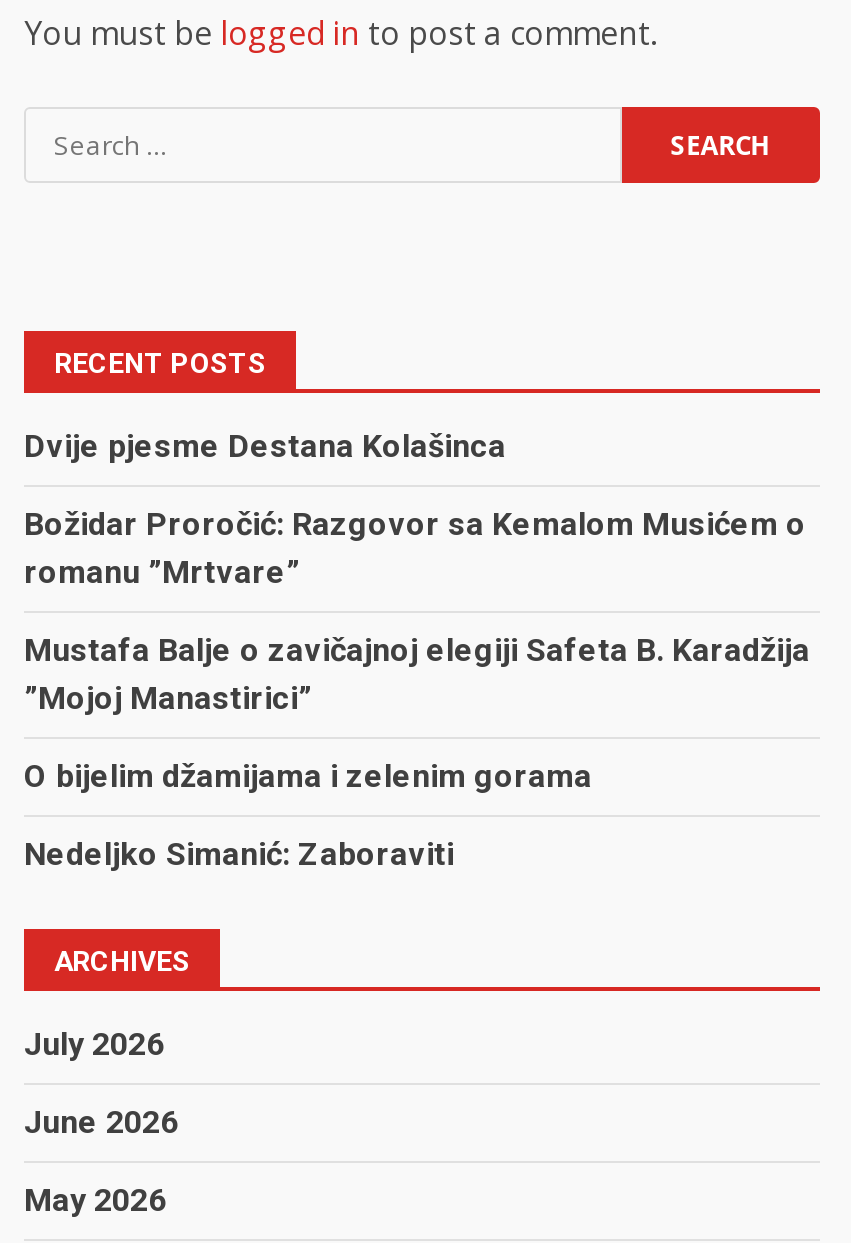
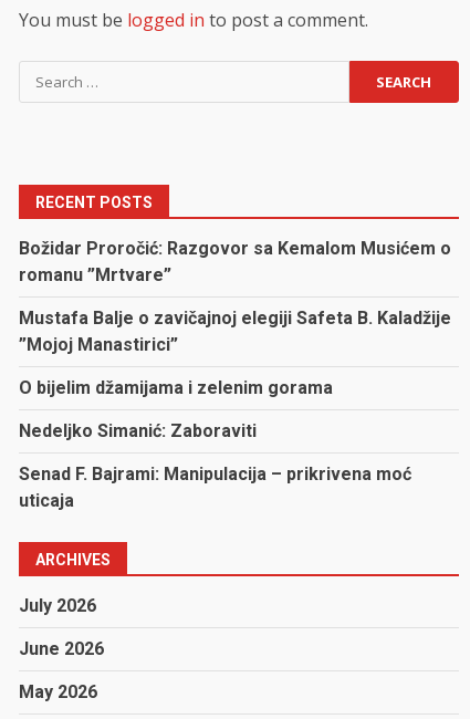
- Dvije pjesme Destana Kolašinca

moved up: Božidar Proročić: Razgovor sa Kemalom Musićem o | romanu ”Mrtvare”

- Mustafa Balje o zavičajnoj elegiji Safeta B. Karadžija
+ Mustafa Balje o zavičajnoj elegiji Safeta B. Kaladžije

moved up: ”Mojoj Manastirici” | O bijelim džamijama i zelenim gorama | Nedeljko Simanić: Zaboraviti

+ Senad F. Bajrami: Manipulacija – prikrivena moć
+ uticaja
